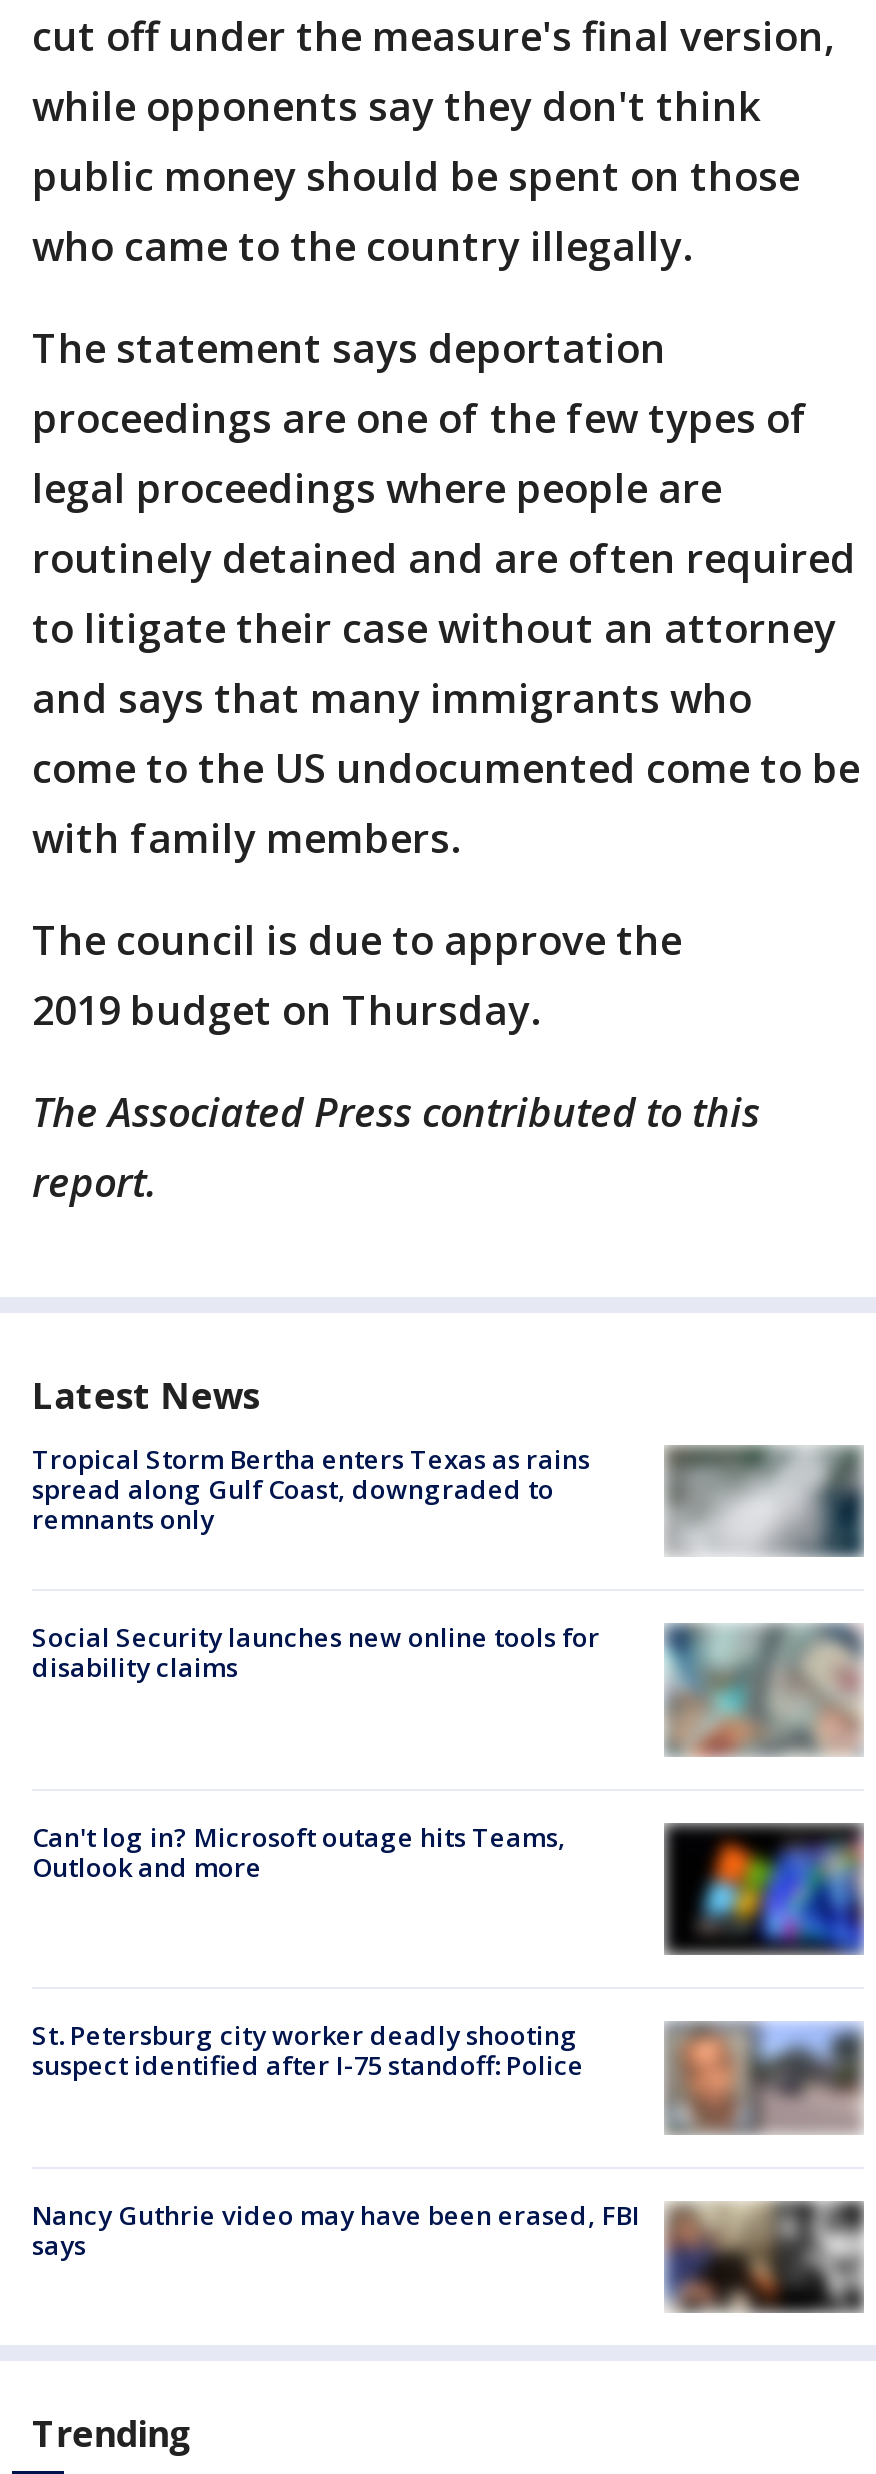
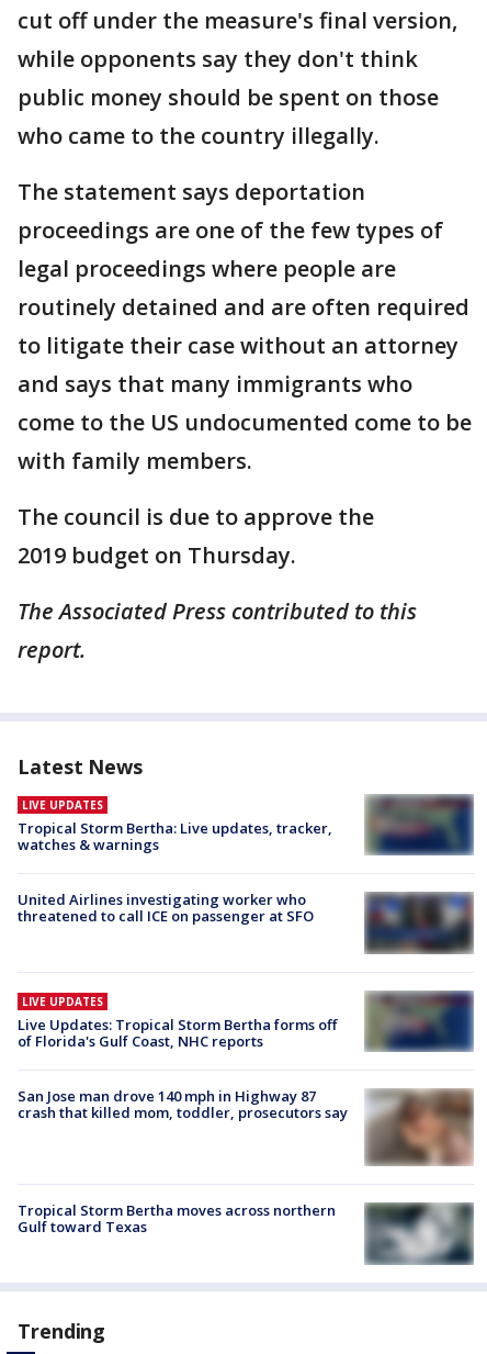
- [image]
- Tropical Storm Bertha enters Texas as rains
- spread along Gulf Coast, downgraded to
- remnants only
+ [image]
+ LIVE UPDATES
+ Tropical Storm Bertha: Live updates, tracker,
+ watches & warnings

- Social Security launches new online tools for
- disability claims
+ United Airlines investigating worker who
+ threatened to call ICE on passenger at SFO

- [image]
+ [image]

- Can't log in? Microsoft outage hits Teams,
- Outlook and more
+ LIVE UPDATES
+ Live Updates: Tropical Storm Bertha forms off
+ of Florida's Gulf Coast, NHC reports

- [image]
+ [image]

- [image]
+ [image]

- St. Petersburg city worker deadly shooting
- suspect identified after I-75 standoff: Police
+ San Jose man drove 140 mph in Highway 87
+ crash that killed mom, toddler, prosecutors say

- [image]
- Nancy Guthrie video may have been erased, FBI
- says
+ [image]
+ Tropical Storm Bertha moves across northern
+ Gulf toward Texas
